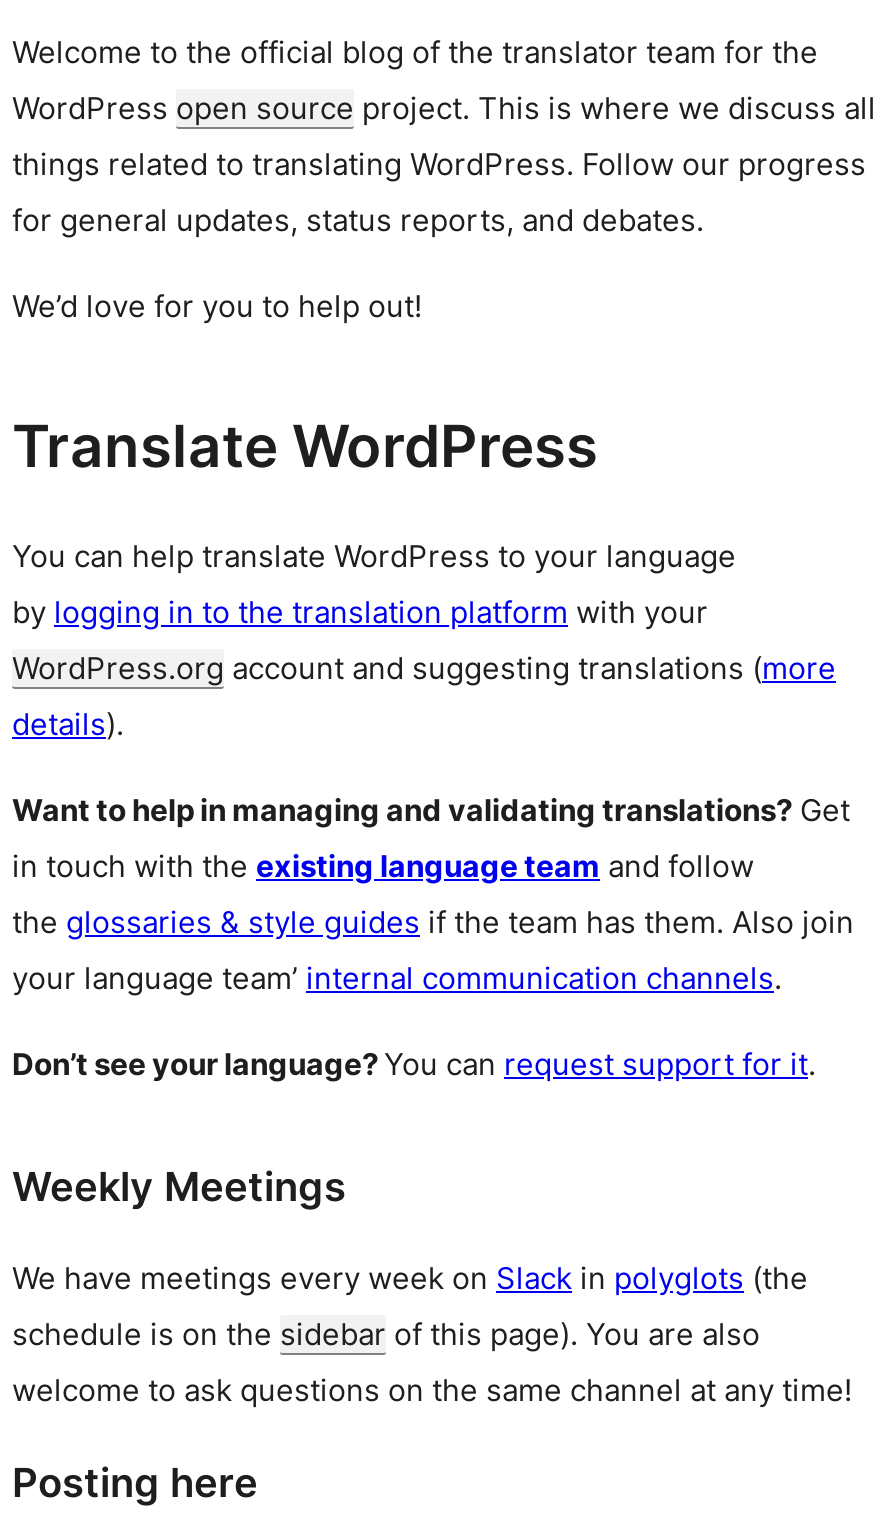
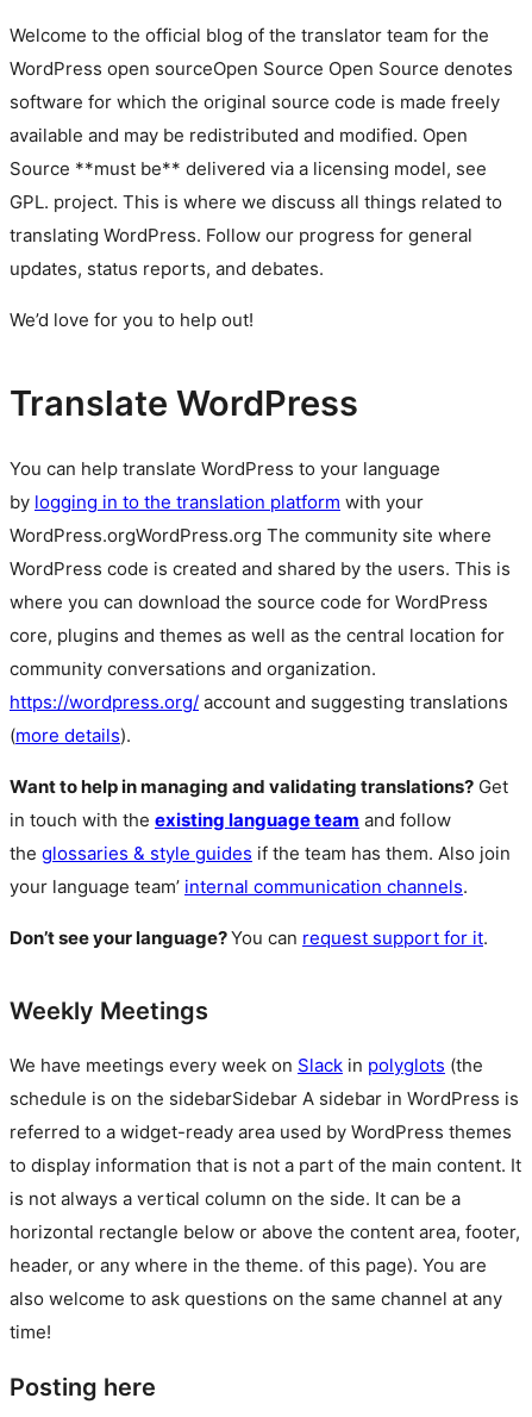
- WordPress open source project. This is where we discuss all
- things related to translating WordPress. Follow our progress
- for general updates, status reports, and debates.
+ WordPress open sourceOpen Source Open Source denotes
+ software for which the original source code is made freely
+ available and may be redistributed and modified. Open
+ Source **must be** delivered via a licensing model, see
+ GPL. project. This is where we discuss all things related to
+ translating WordPress. Follow our progress for general
+ updates, status reports, and debates.

- WordPress.org account and suggesting translations (more
- details).
+ WordPress.orgWordPress.org The community site where
+ WordPress code is created and shared by the users. This is
+ where you can download the source code for WordPress
+ core, plugins and themes as well as the central location for
+ community conversations and organization.
+ https://wordpress.org/ account and suggesting translations
+ (more details).

- schedule is on the sidebar of this page). You are also
- welcome to ask questions on the same channel at any time!
+ schedule is on the sidebarSidebar A sidebar in WordPress is
+ referred to a widget-ready area used by WordPress themes
+ to display information that is not a part of the main content. It
+ is not always a vertical column on the side. It can be a
+ horizontal rectangle below or above the content area, footer,
+ header, or any where in the theme. of this page). You are
+ also welcome to ask questions on the same channel at any
+ time!
